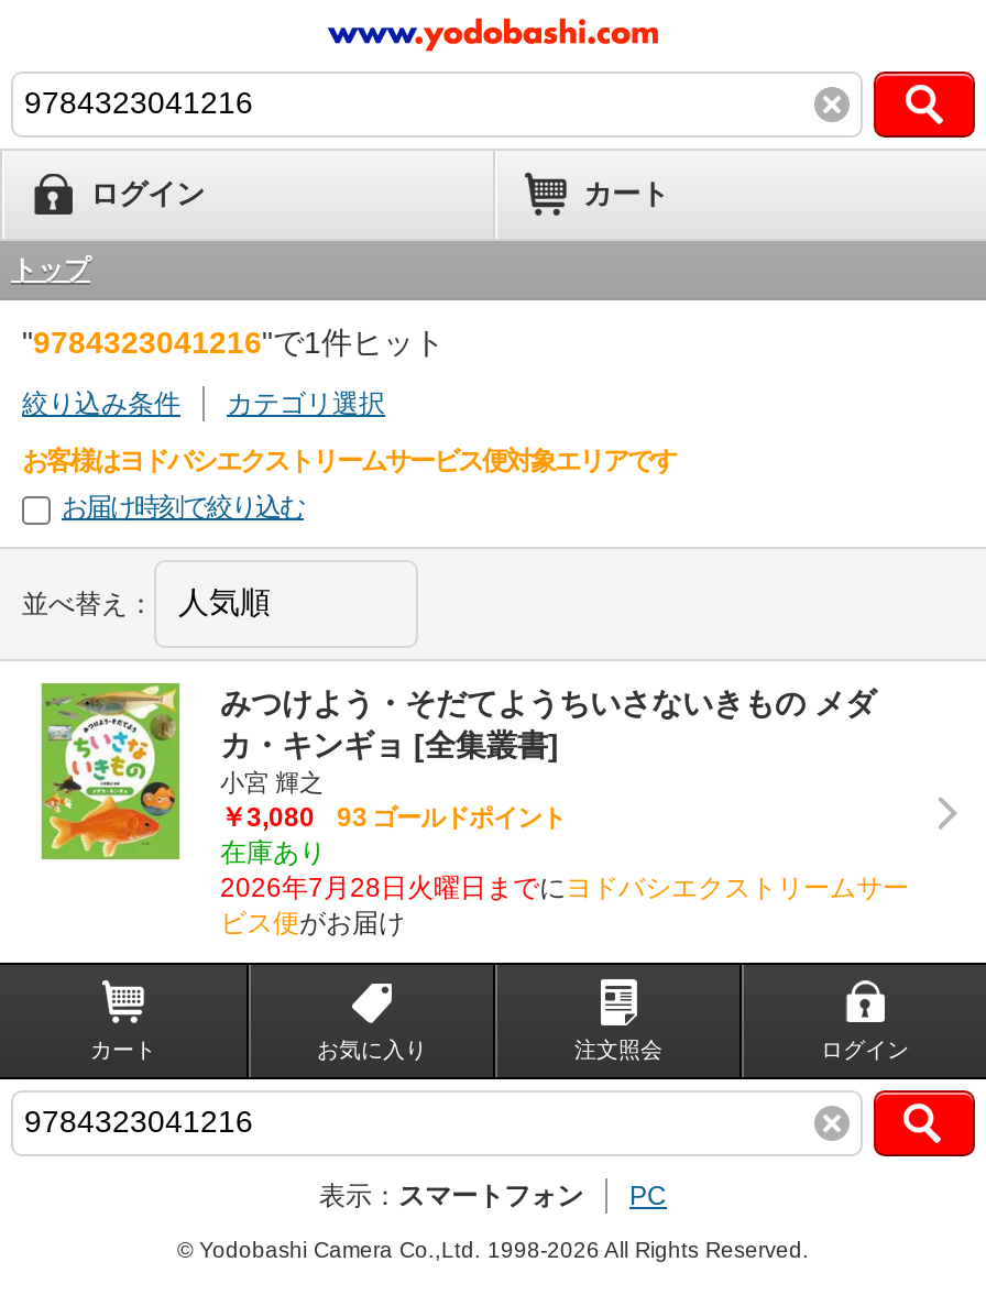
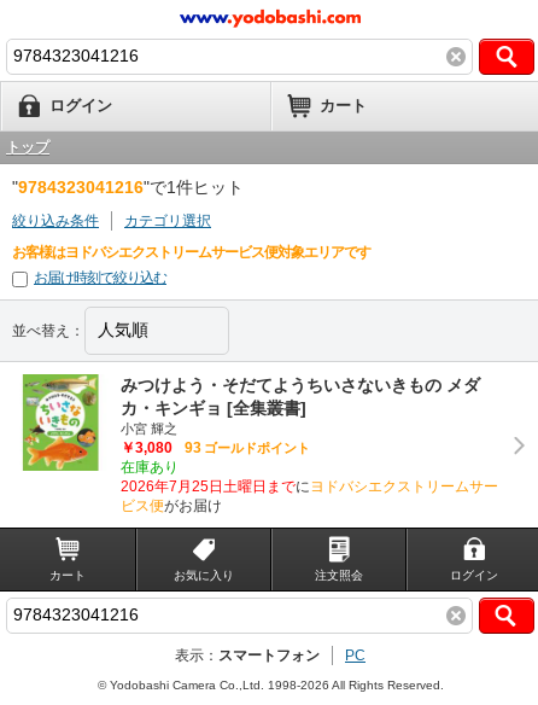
- 2026年7月28日火曜日までにヨドバシエクストリームサー
+ 2026年7月25日土曜日までにヨドバシエクストリームサー
